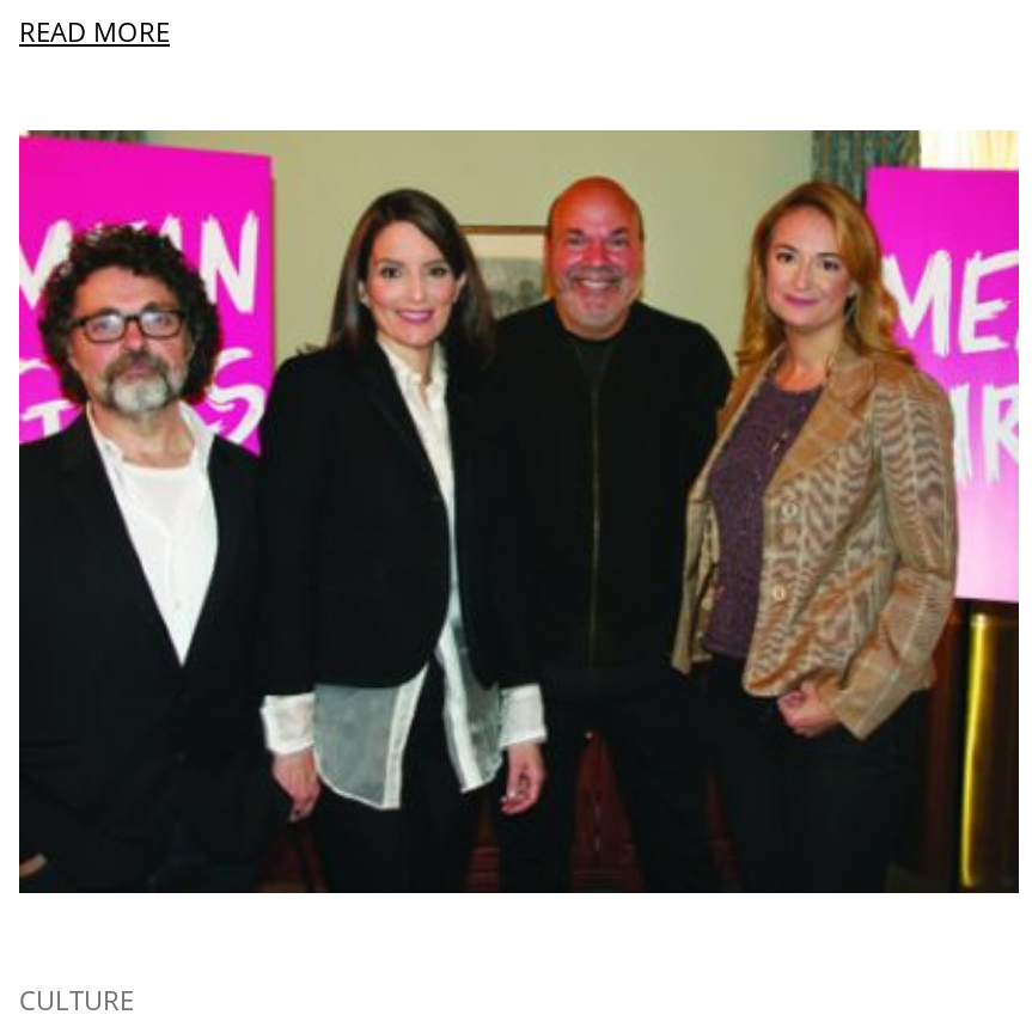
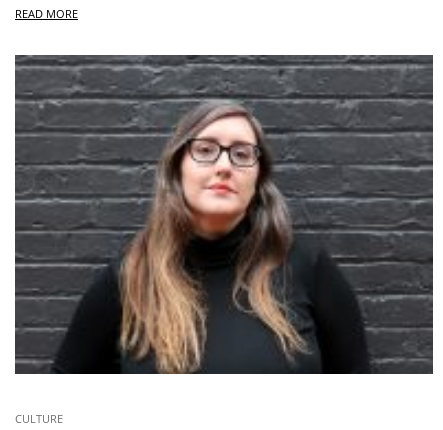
- [image]
+ [image]
